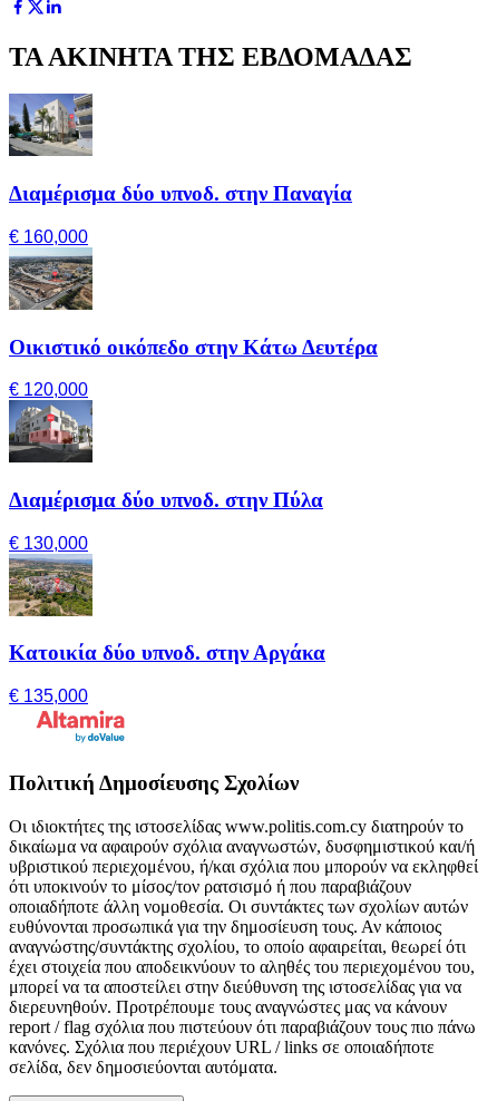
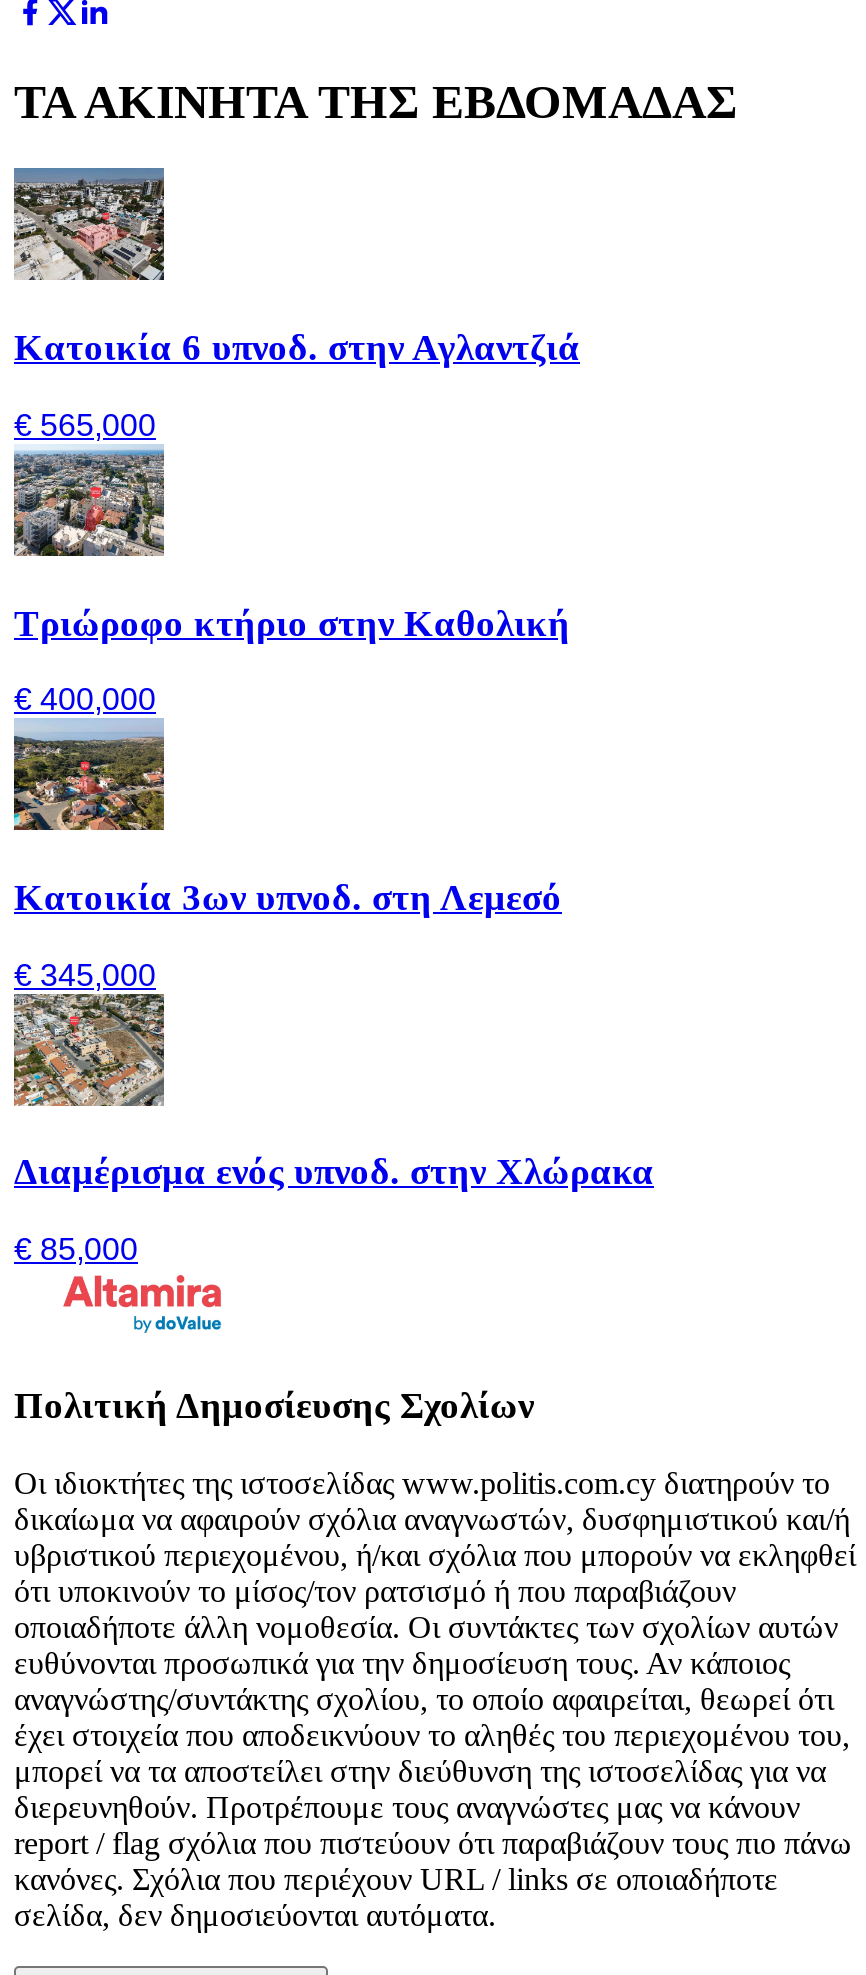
- [image]
- Διαμέρισμα δύο υπνοδ. στην Παναγία
+ [image]
+ Κατοικία 6 υπνοδ. στην Αγλαντζιά

- € 160,000
+ € 565,000

- [image]
- Οικιστικό οικόπεδο στην Κάτω Δευτέρα
+ [image]
+ Τριώροφο κτήριο στην Καθολική

- € 120,000
+ € 400,000

- [image]
- Διαμέρισμα δύο υπνοδ. στην Πύλα
+ [image]
+ Κατοικία 3ων υπνοδ. στη Λεμεσό

- € 130,000
+ € 345,000

- [image]
- Κατοικία δύο υπνοδ. στην Αργάκα
+ [image]
+ Διαμέρισμα ενός υπνοδ. στην Χλώρακα

- € 135,000
+ € 85,000
